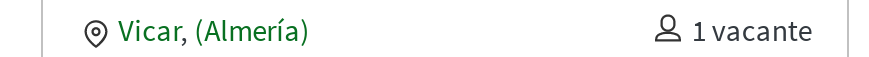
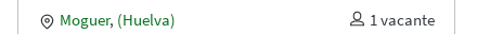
- Vicar, (Almería)
+ Moguer, (Huelva)
